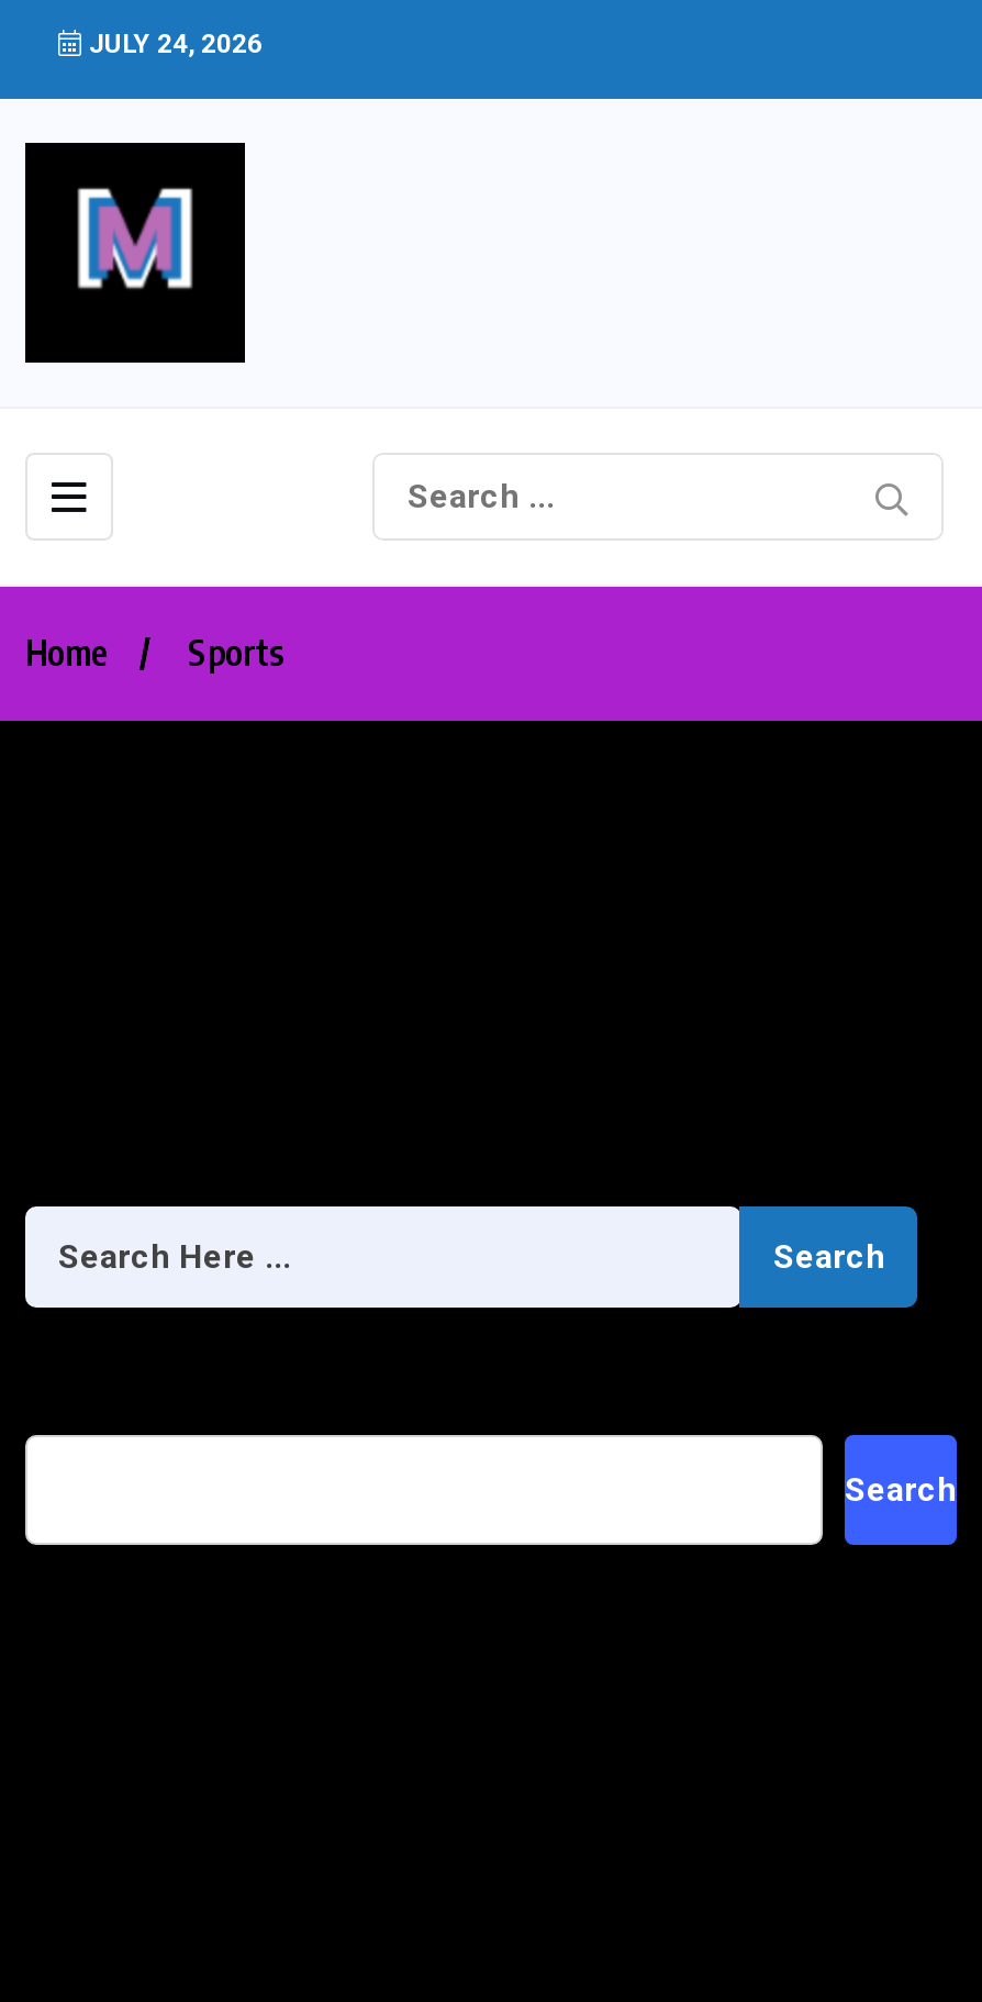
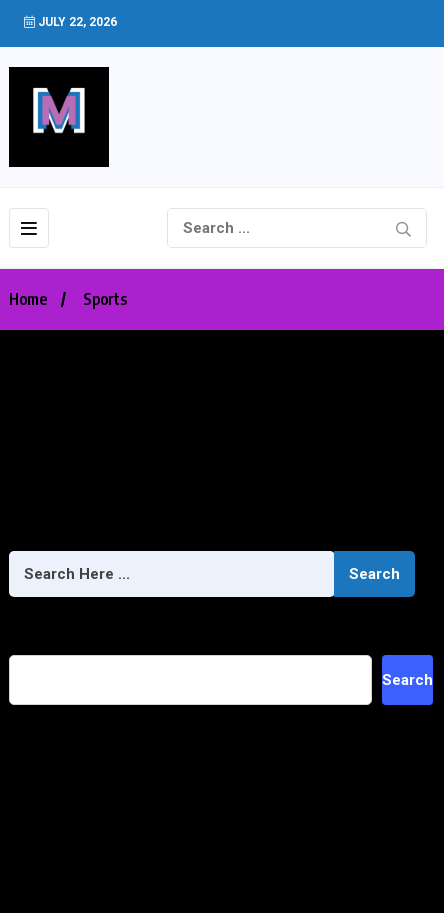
- JULY 24, 2026
+ JULY 22, 2026
